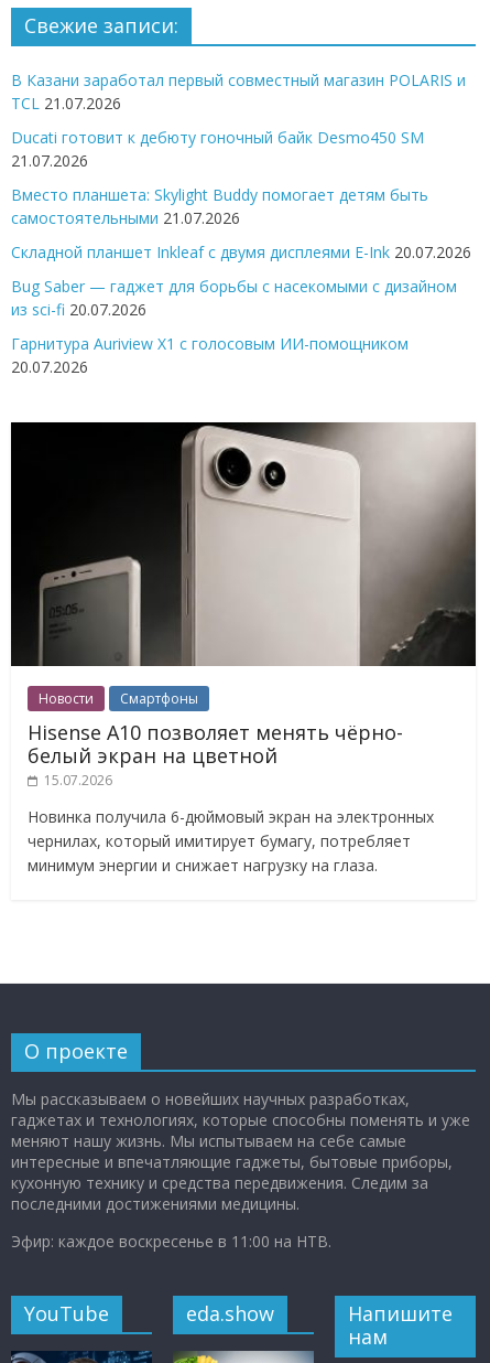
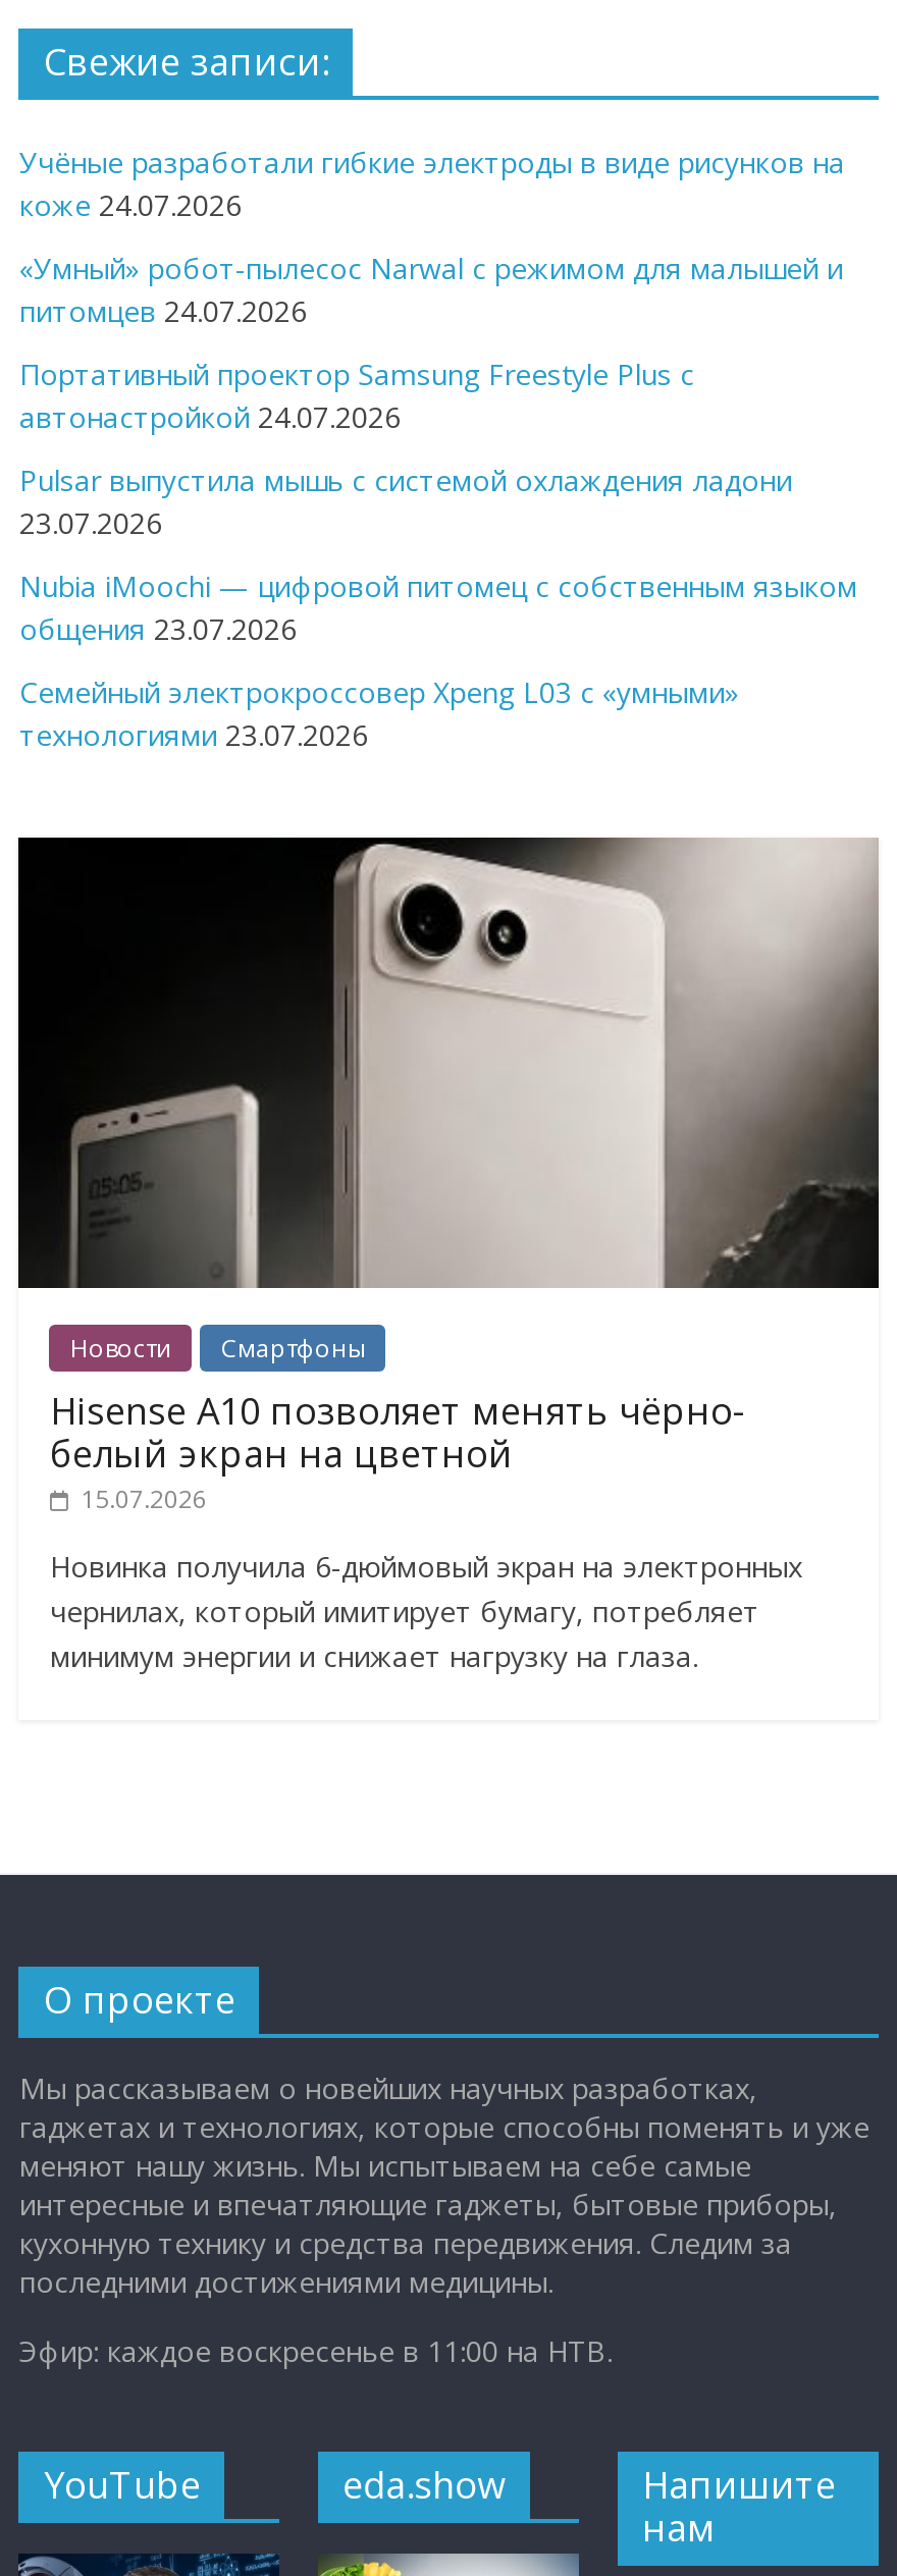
- В Казани заработал первый совместный магазин POLARIS и
- TCL 21.07.2026
+ Учёные разработали гибкие электроды в виде рисунков на
+ коже 24.07.2026

- Ducati готовит к дебюту гоночный байк Desmo450 SM
- 21.07.2026
+ «Умный» робот-пылесос Narwal с режимом для малышей и
+ питомцев 24.07.2026

- Вместо планшета: Skylight Buddy помогает детям быть
- самостоятельными 21.07.2026
+ Портативный проектор Samsung Freestyle Plus с
+ автонастройкой 24.07.2026

- Складной планшет Inkleaf с двумя дисплеями E-Ink 20.07.2026
+ Pulsar выпустила мышь с системой охлаждения ладони
+ 23.07.2026

- Bug Saber — гаджет для борьбы с насекомыми с дизайном
- из sci-fi 20.07.2026
+ Nubia iMoochi — цифровой питомец с собственным языком
+ общения 23.07.2026

- Гарнитура Auriview X1 с голосовым ИИ-помощником
- 20.07.2026
+ Семейный электрокроссовер Xpeng L03 с «умными»
+ технологиями 23.07.2026
